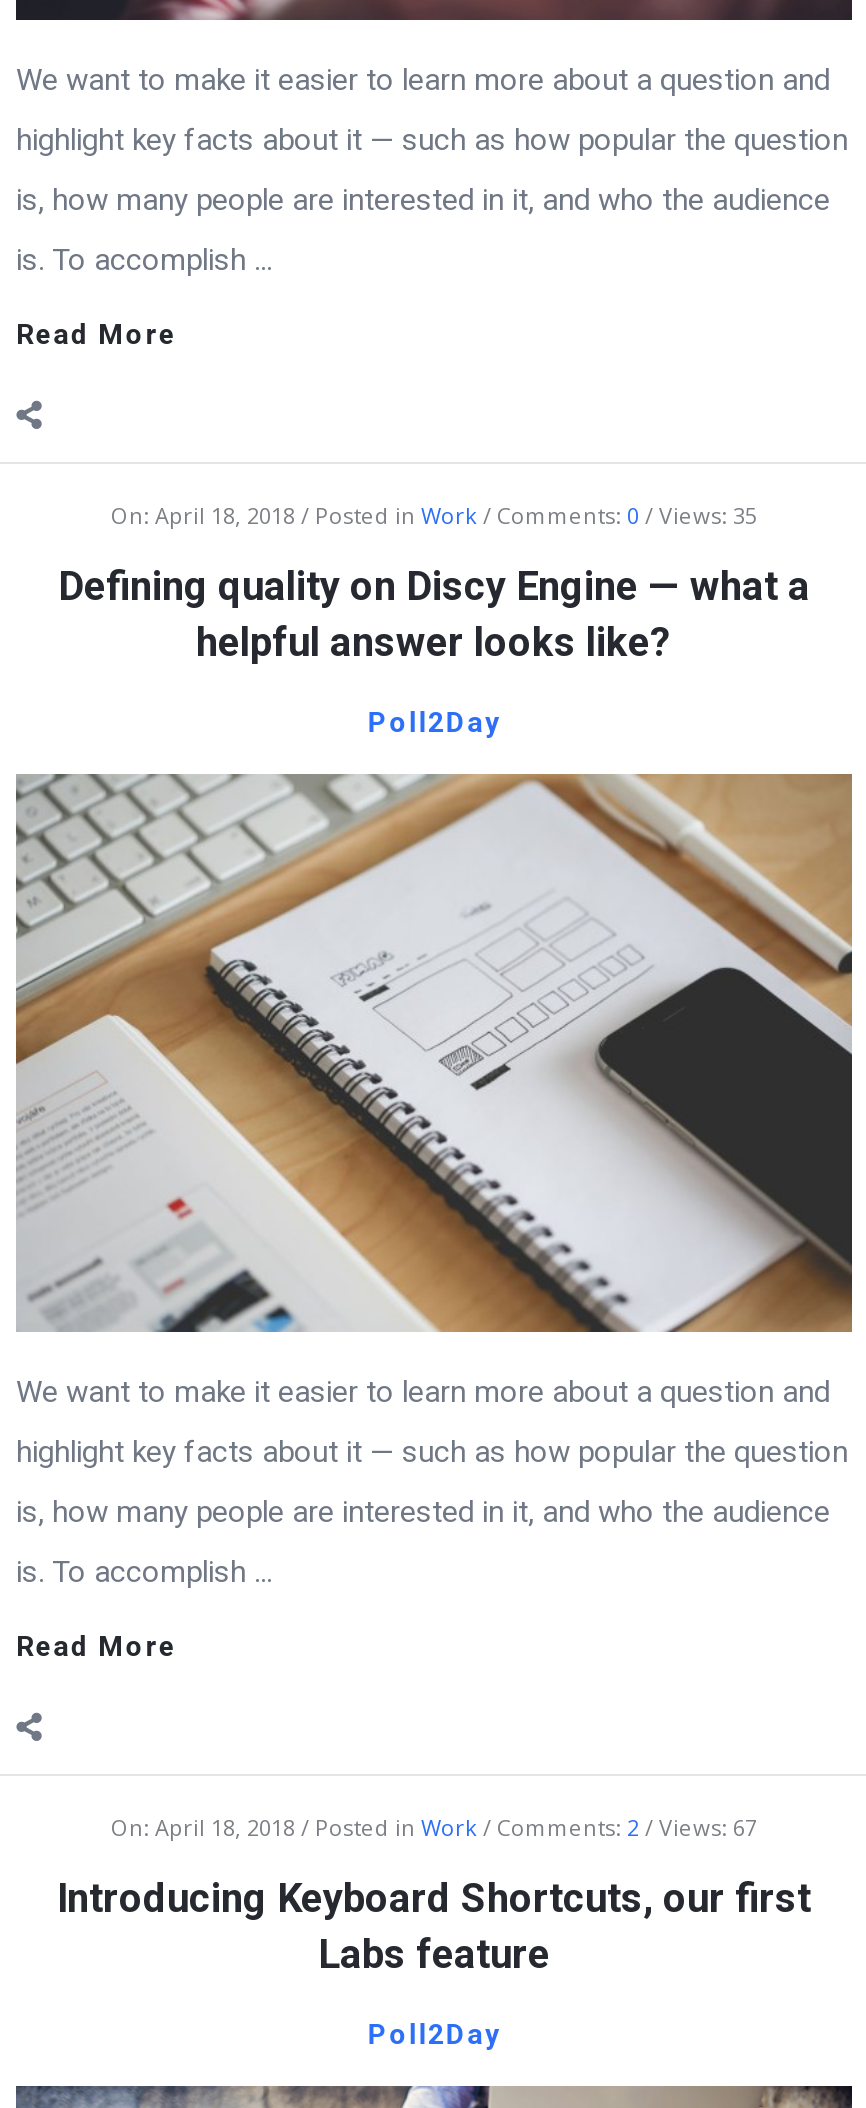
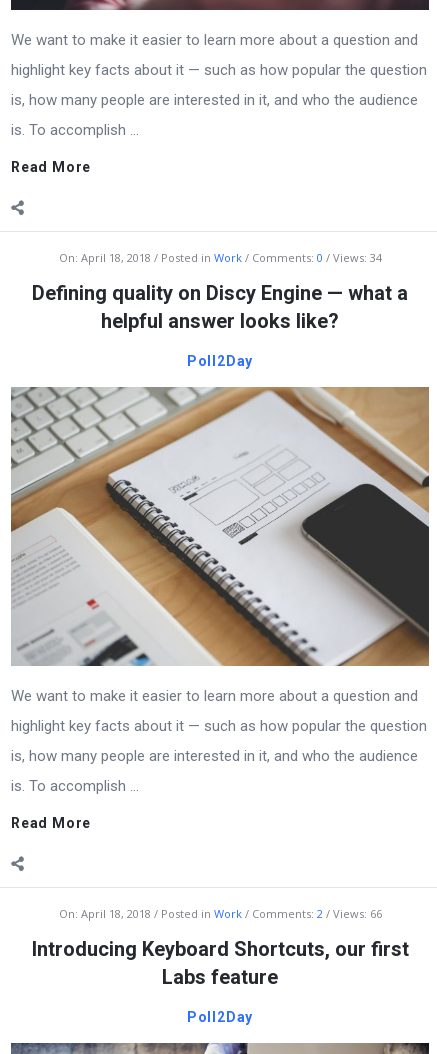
- Comments: 0 Views: 35
+ Comments: 0 Views: 34

- Comments: 2 Views: 67
+ Comments: 2 Views: 66
